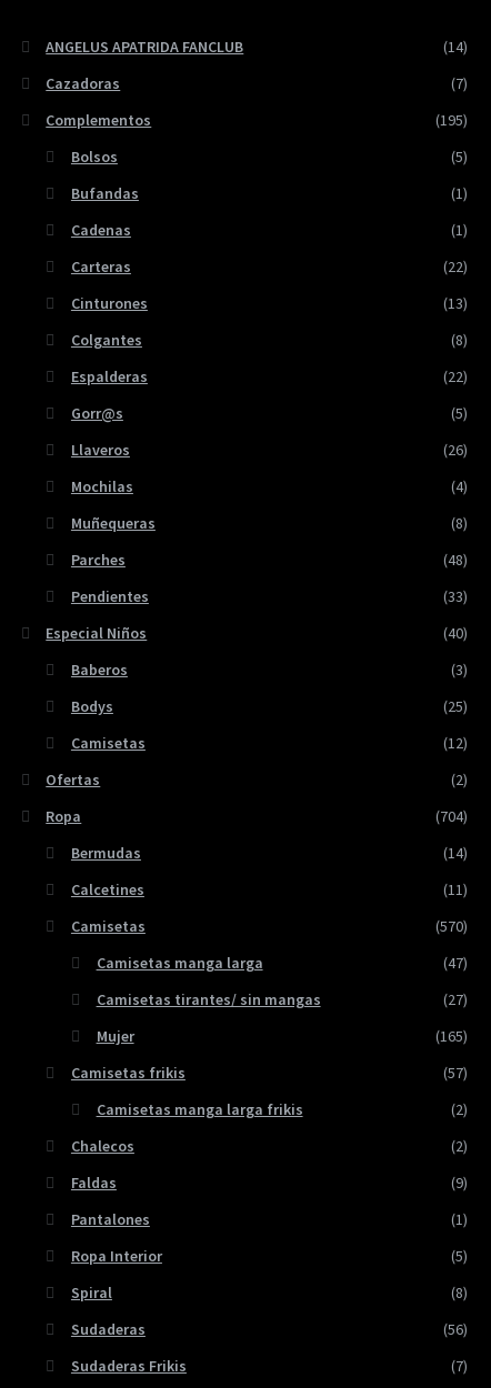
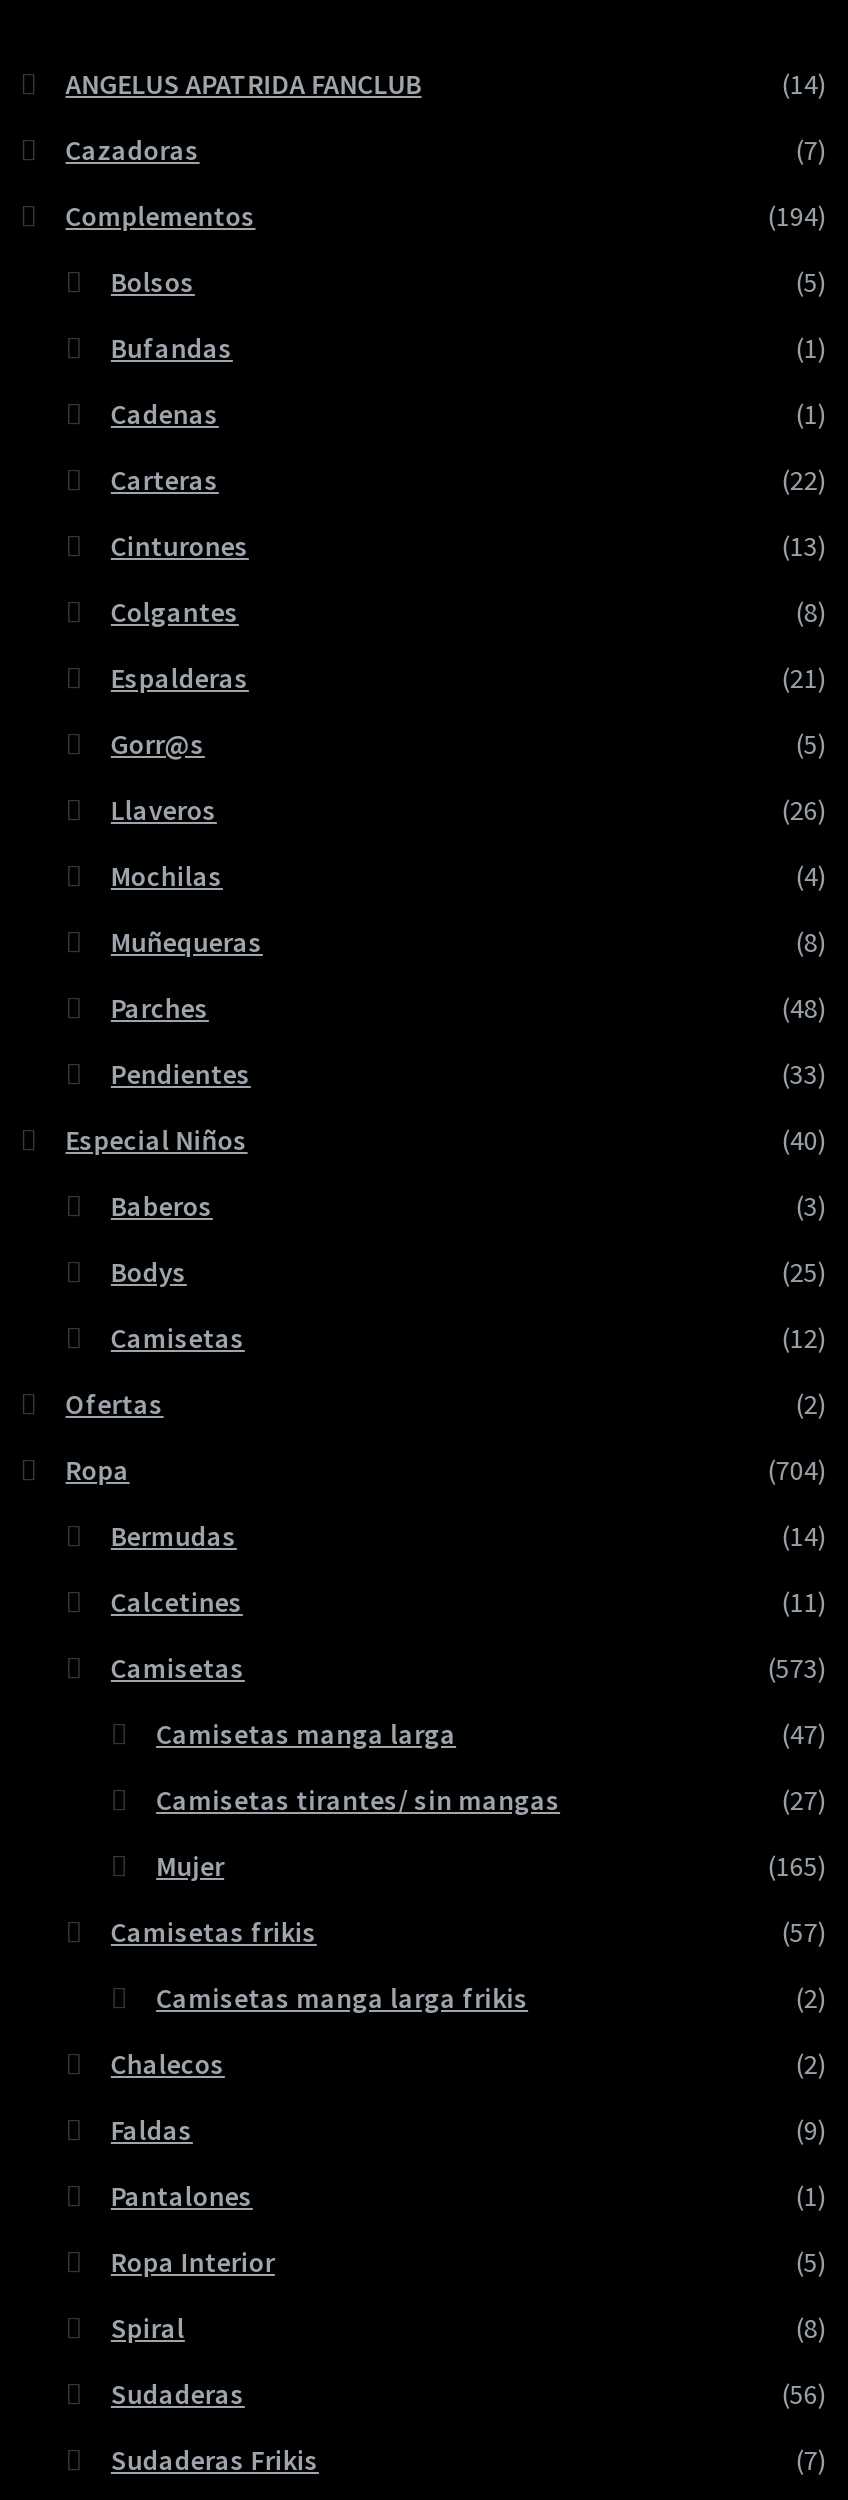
- (195)
+ (194)

- (22)
+ (21)

- (570)
+ (573)
